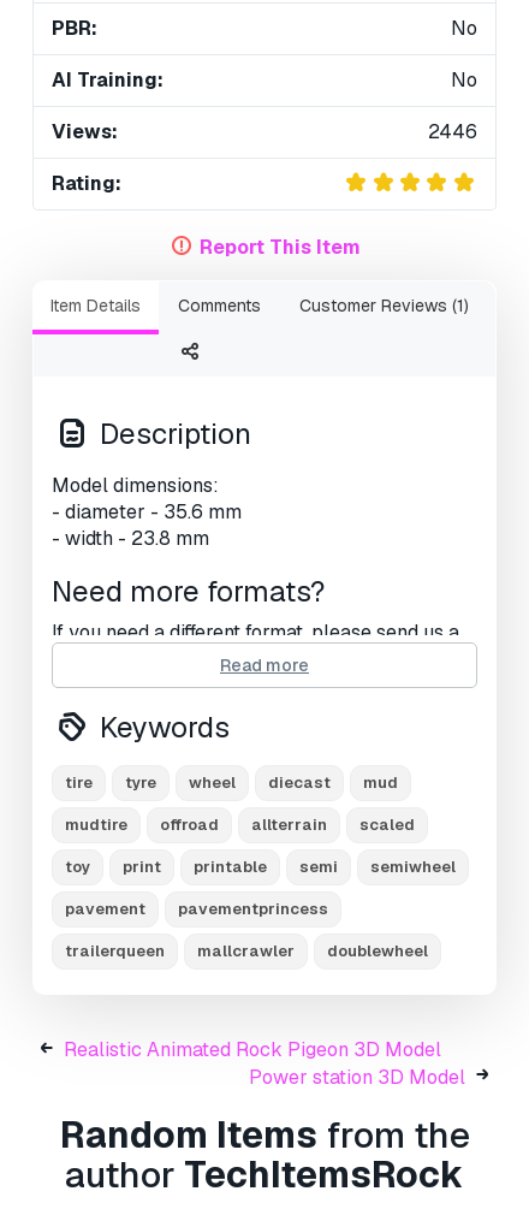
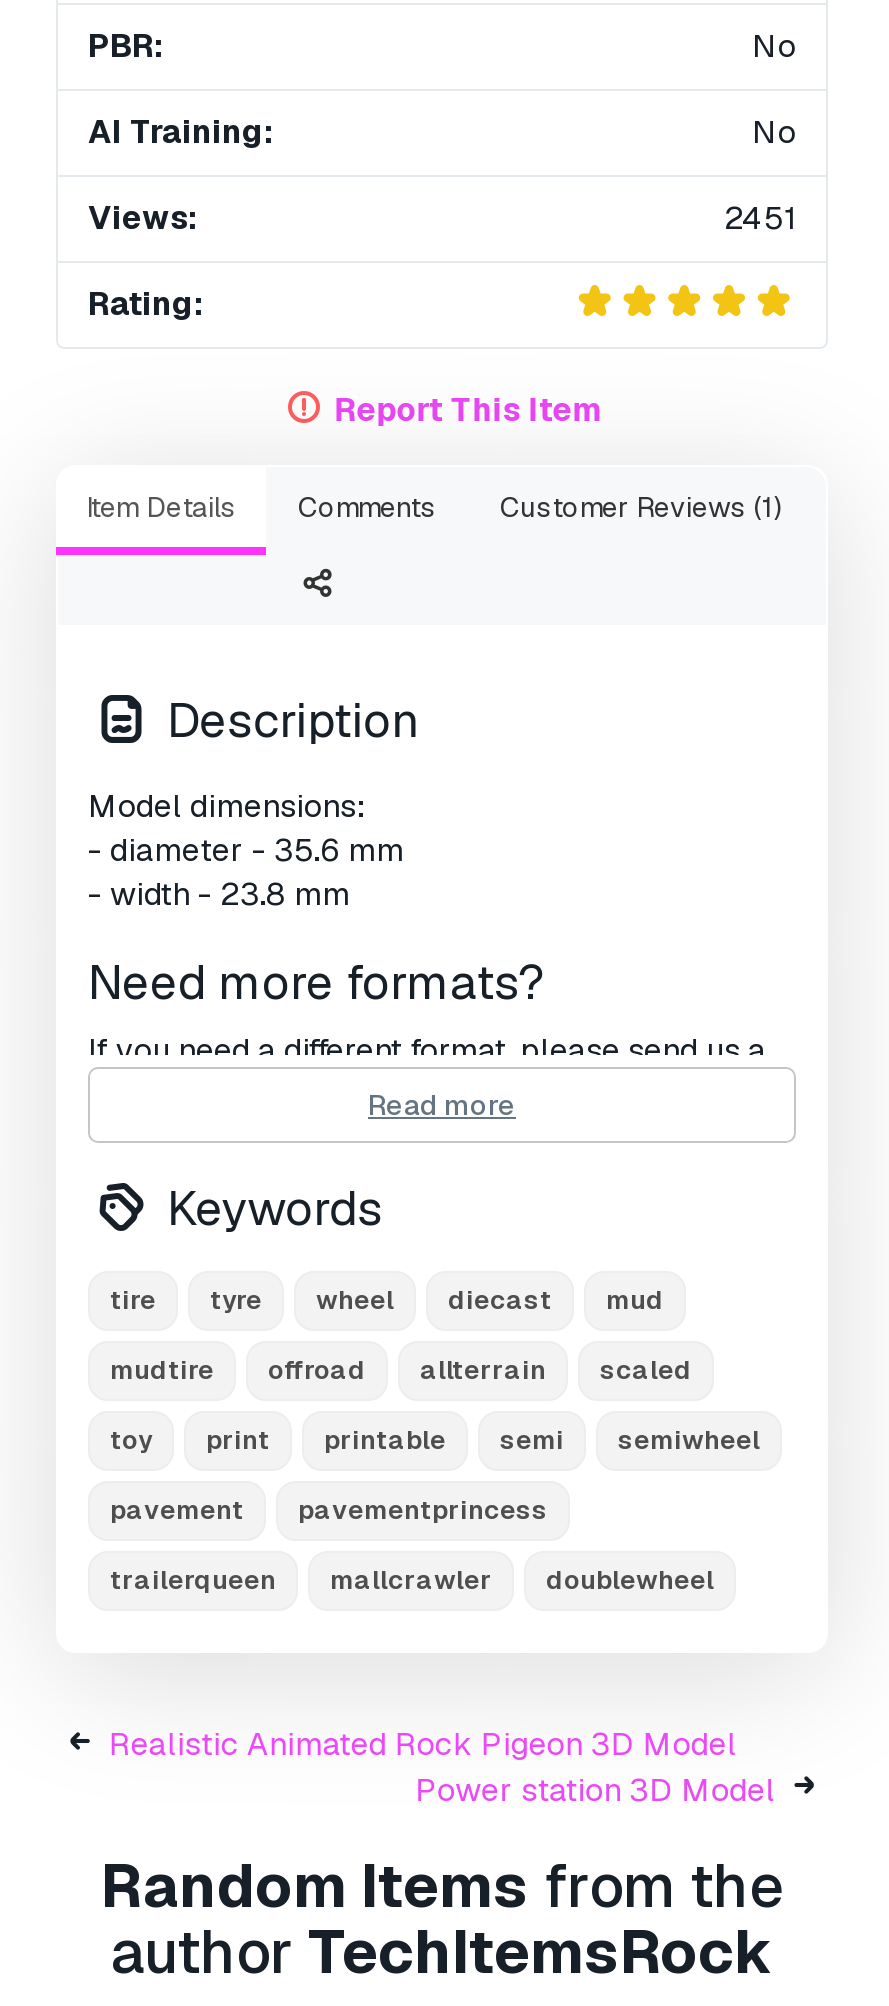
- 2446
+ 2451
